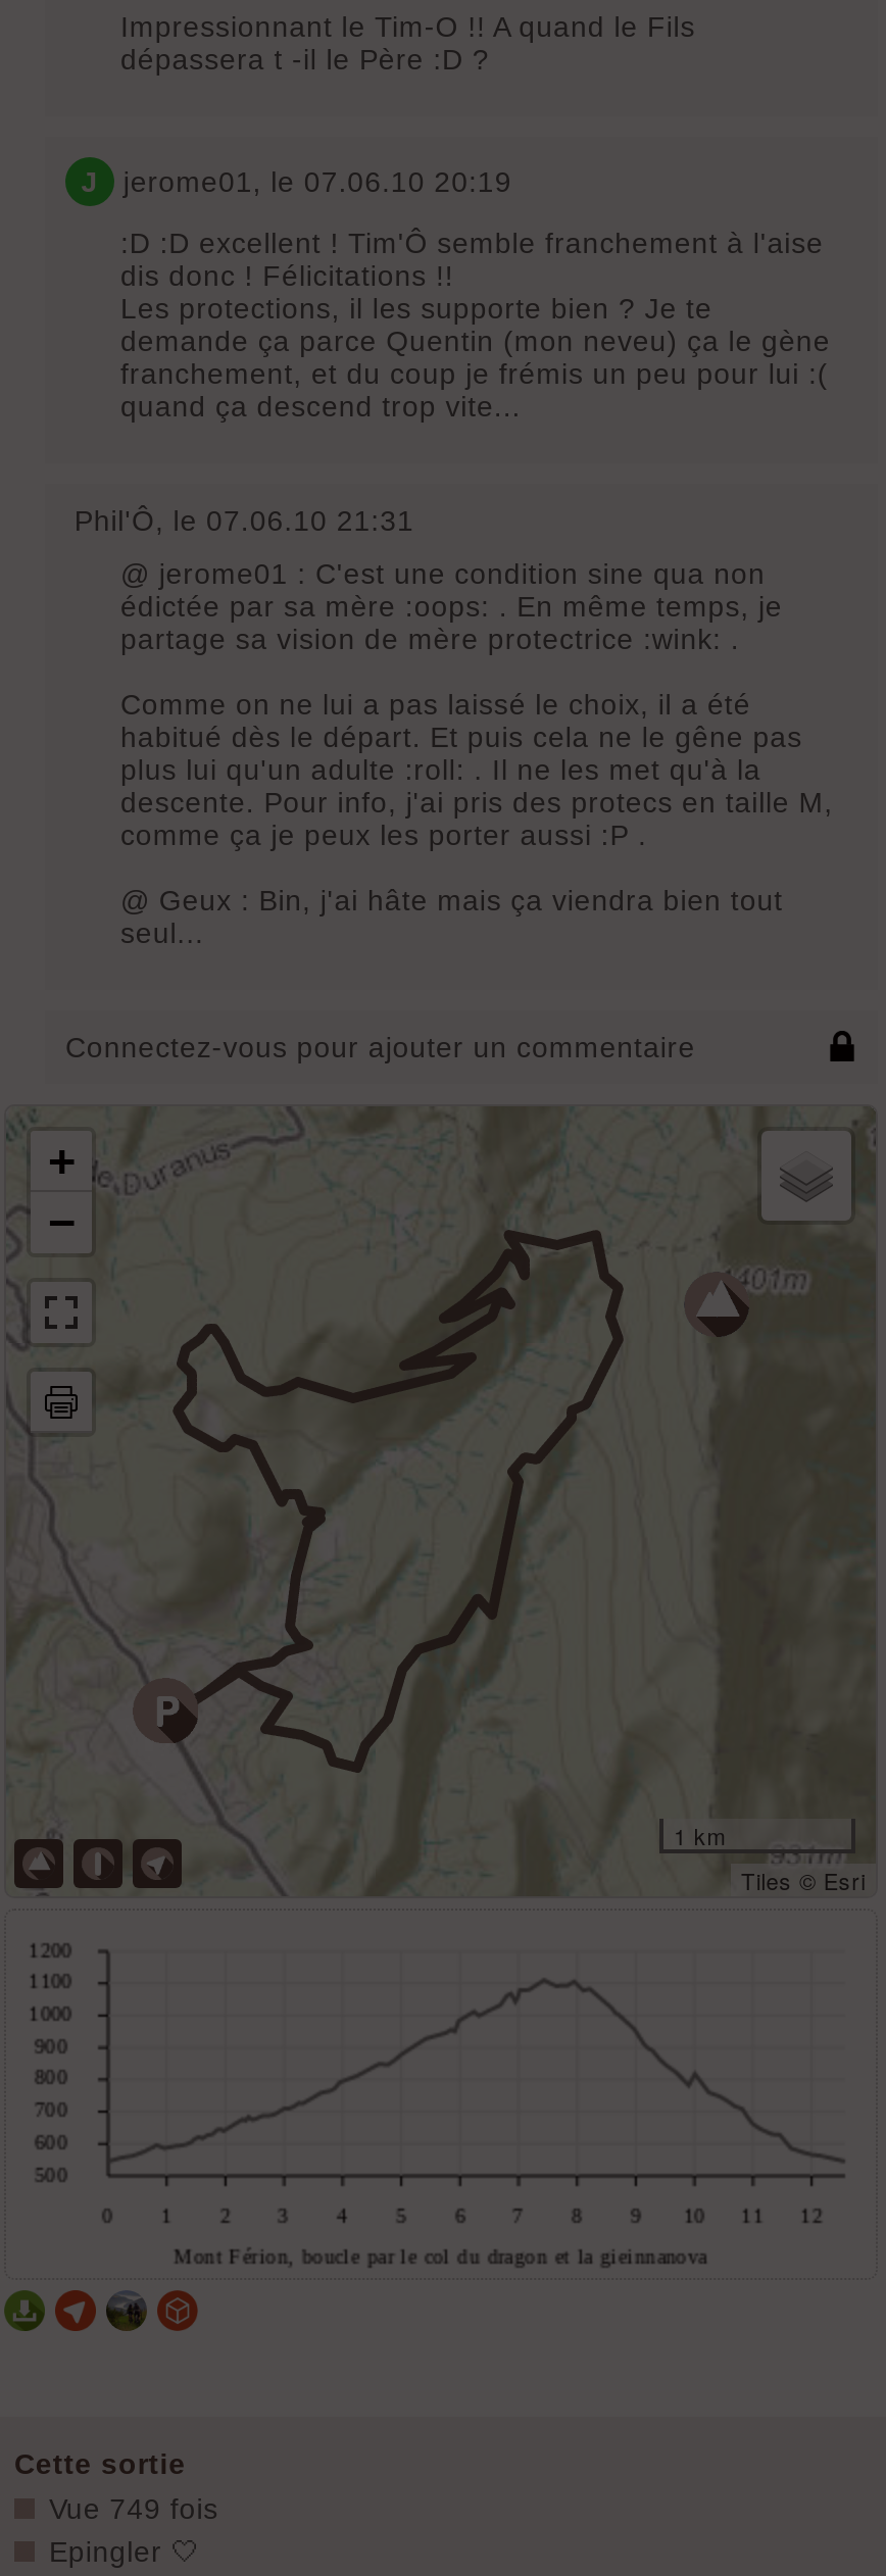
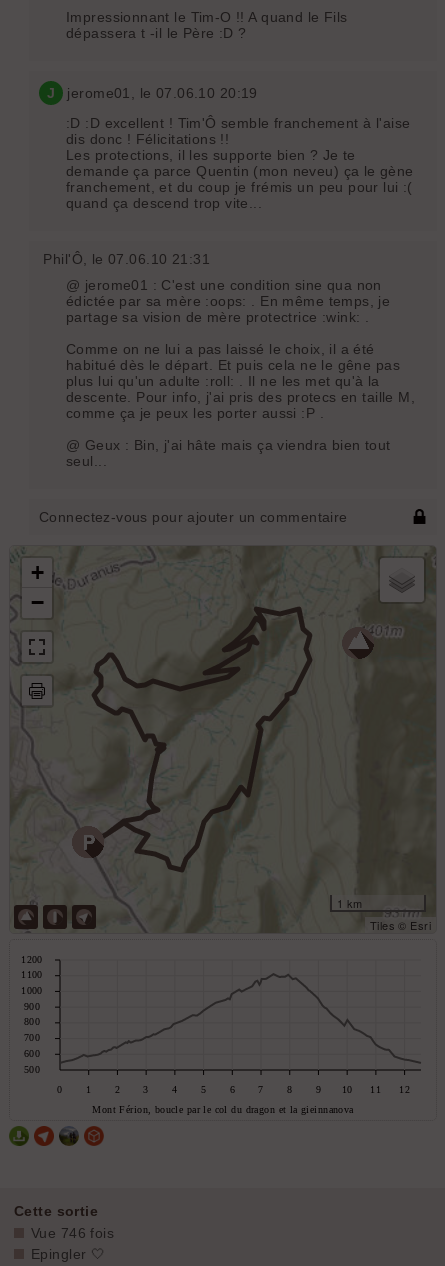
- Vue 749 fois
+ Vue 746 fois
